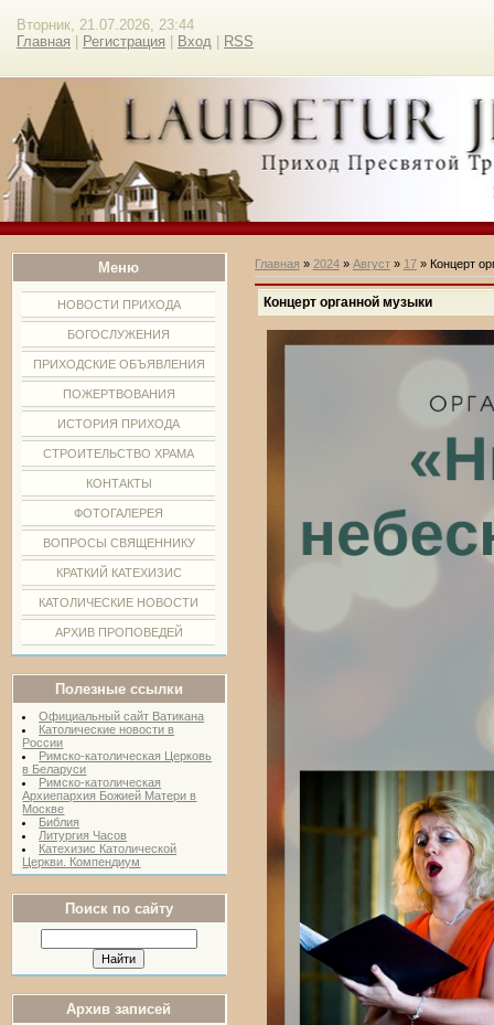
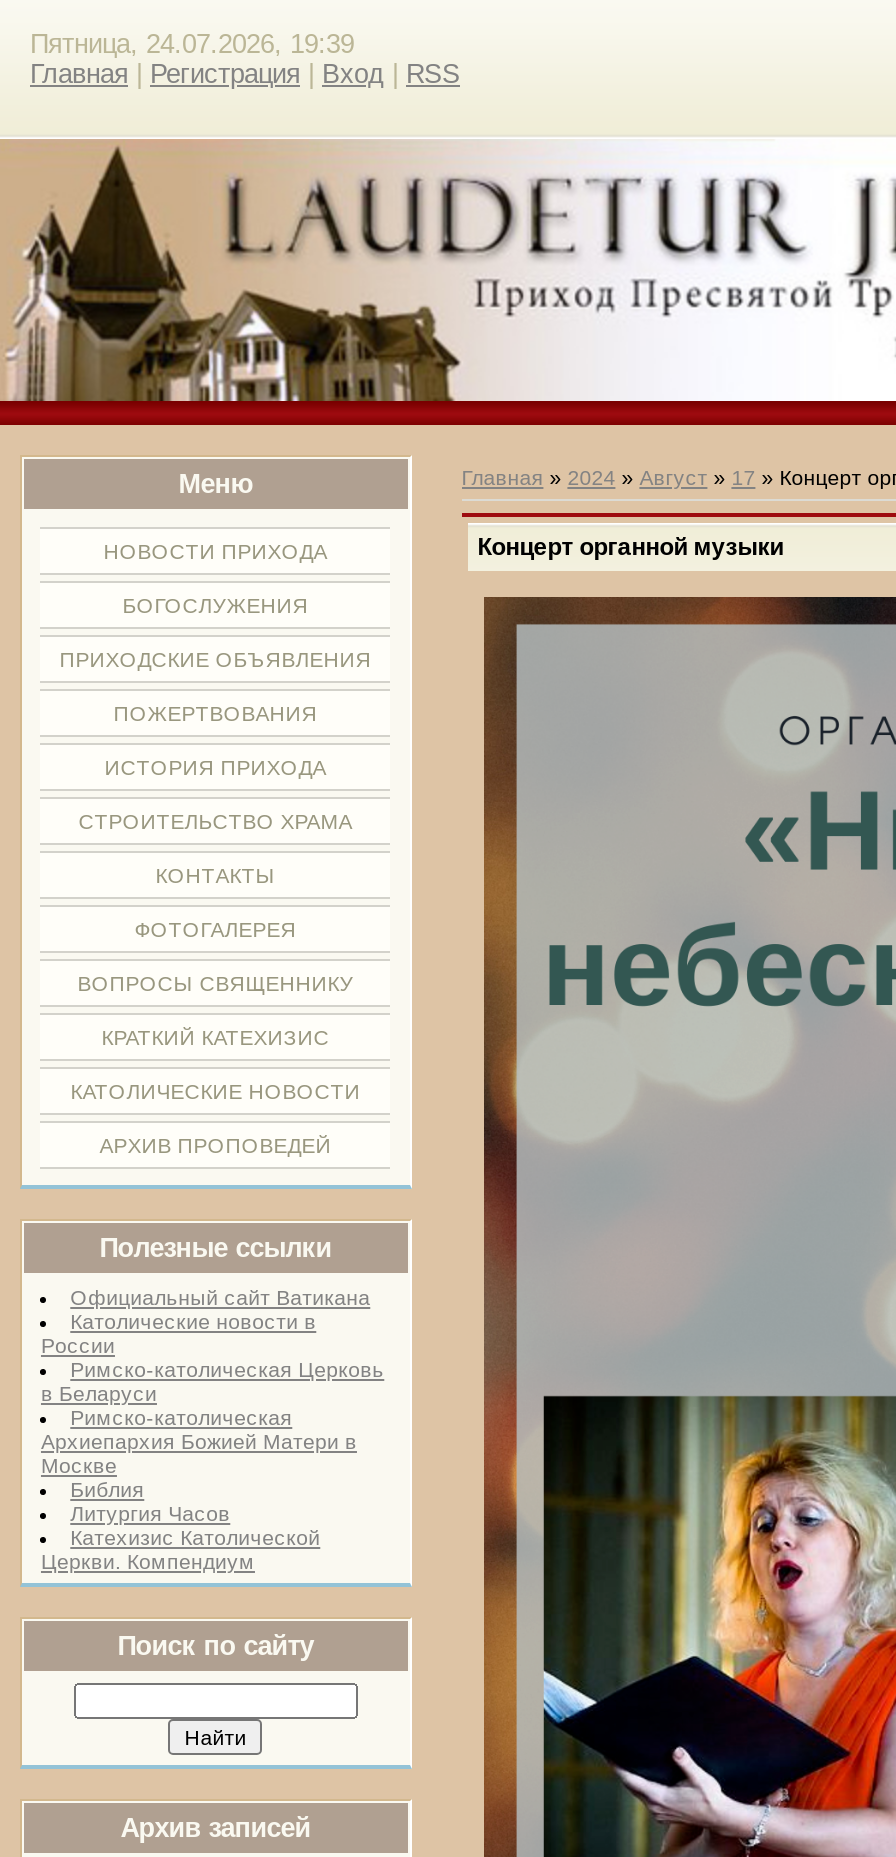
- Вторник, 21.07.2026, 23:44
+ Пятница, 24.07.2026, 19:39
